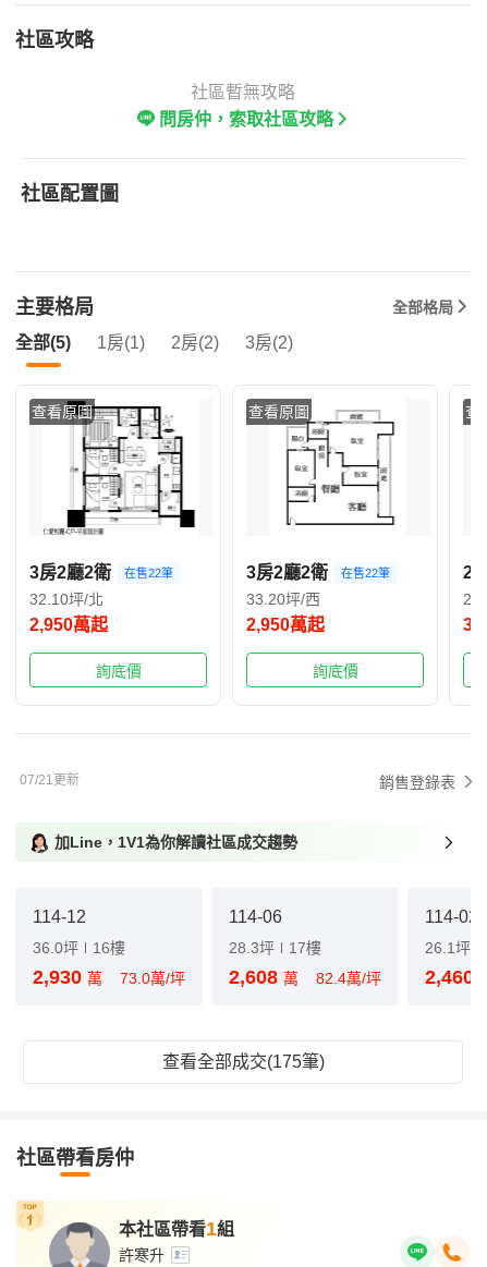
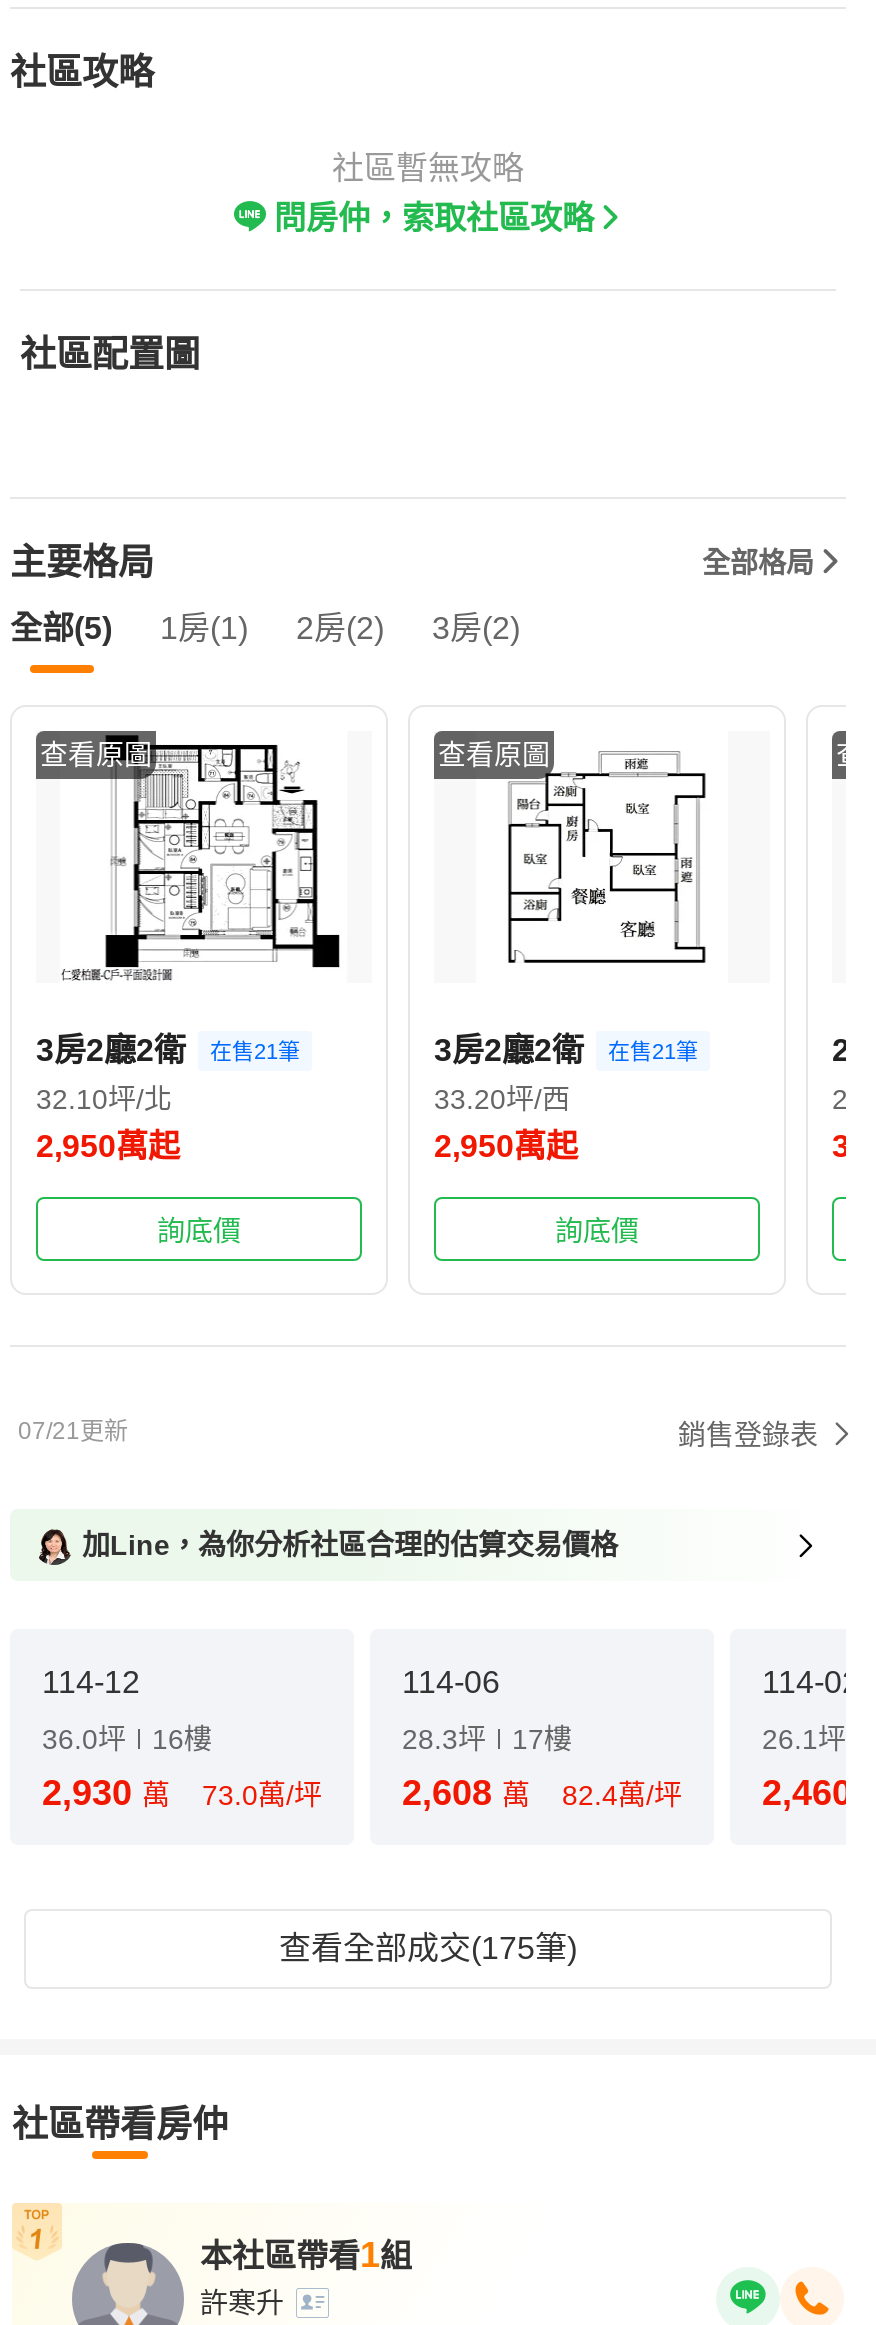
- 3房2廳2衛 在售22筆
+ 3房2廳2衛 在售21筆

- 3房2廳2衛 在售22筆
+ 3房2廳2衛 在售21筆

- 加Line，1V1為你解讀社區成交趨勢
+ 加Line，為你分析社區合理的估算交易價格
